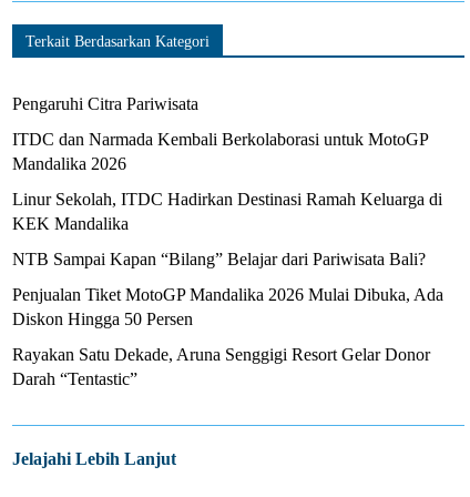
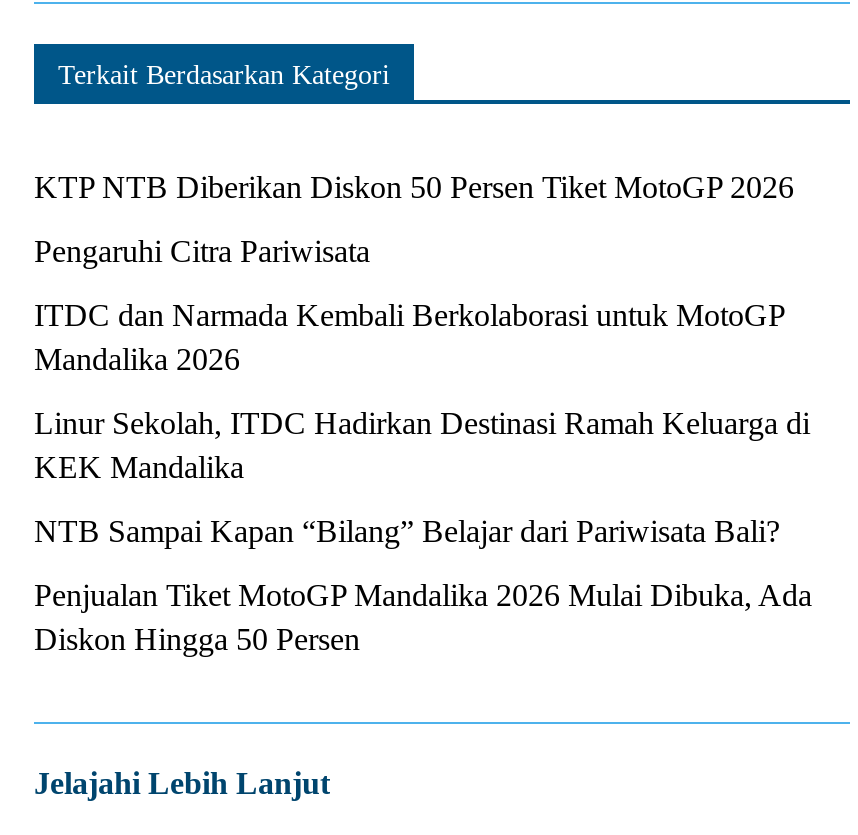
+ KTP NTB Diberikan Diskon 50 Persen Tiket MotoGP 2026

moved down: Pengaruhi Citra Pariwisata | ITDC dan Narmada Kembali Berkolaborasi untuk MotoGP | Mandalika 2026 | Linur Sekolah, ITDC Hadirkan Destinasi Ramah Keluarga di | KEK Mandalika | NTB Sampai Kapan “Bilang” Belajar dari Pariwisata Bali? | Penjualan Tiket MotoGP Mandalika 2026 Mulai Dibuka, Ada | Diskon Hingga 50 Persen

- Rayakan Satu Dekade, Aruna Senggigi Resort Gelar Donor
- Darah “Tentastic”
